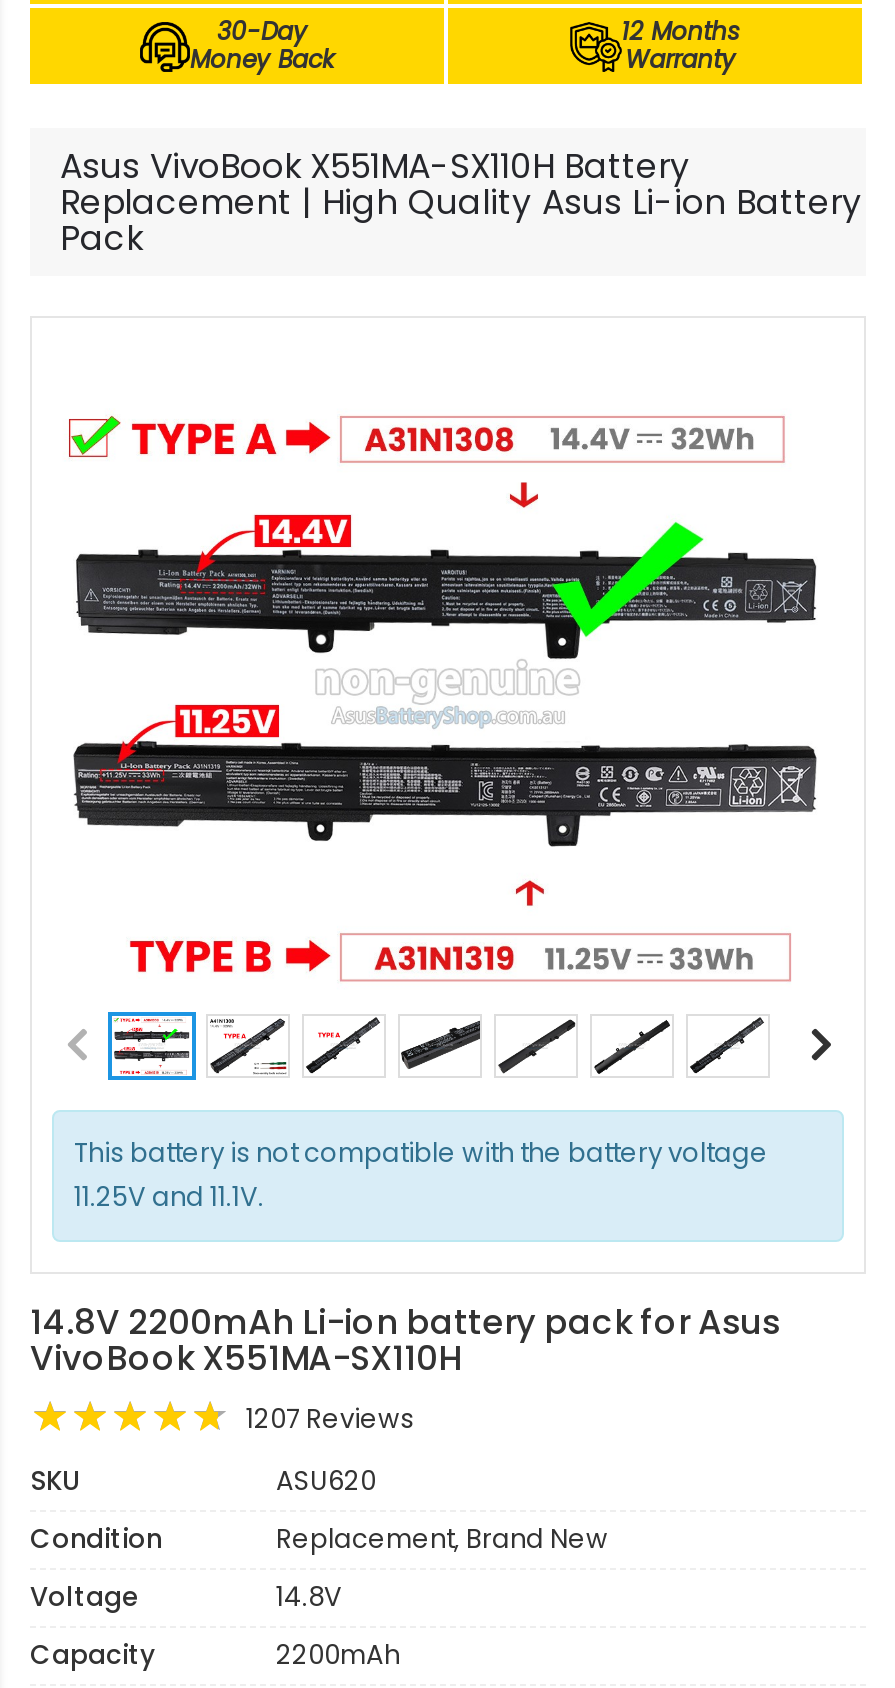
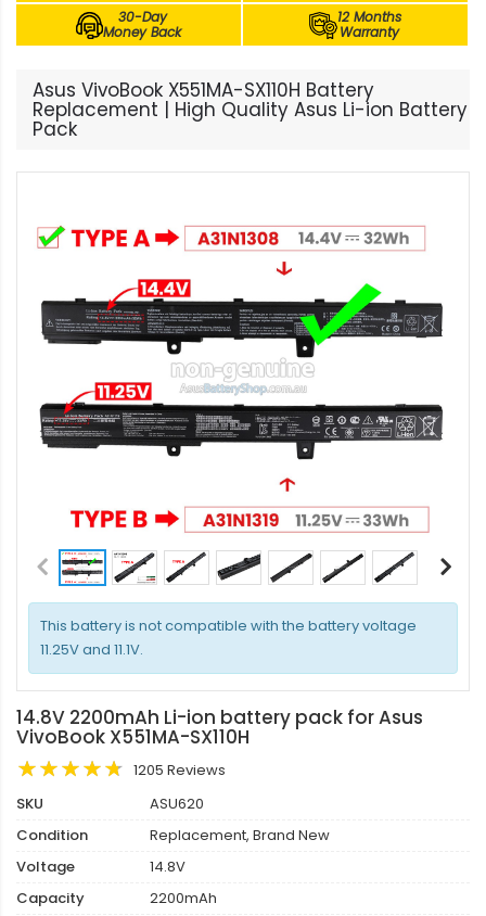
- 1207 Reviews
+ 1205 Reviews
